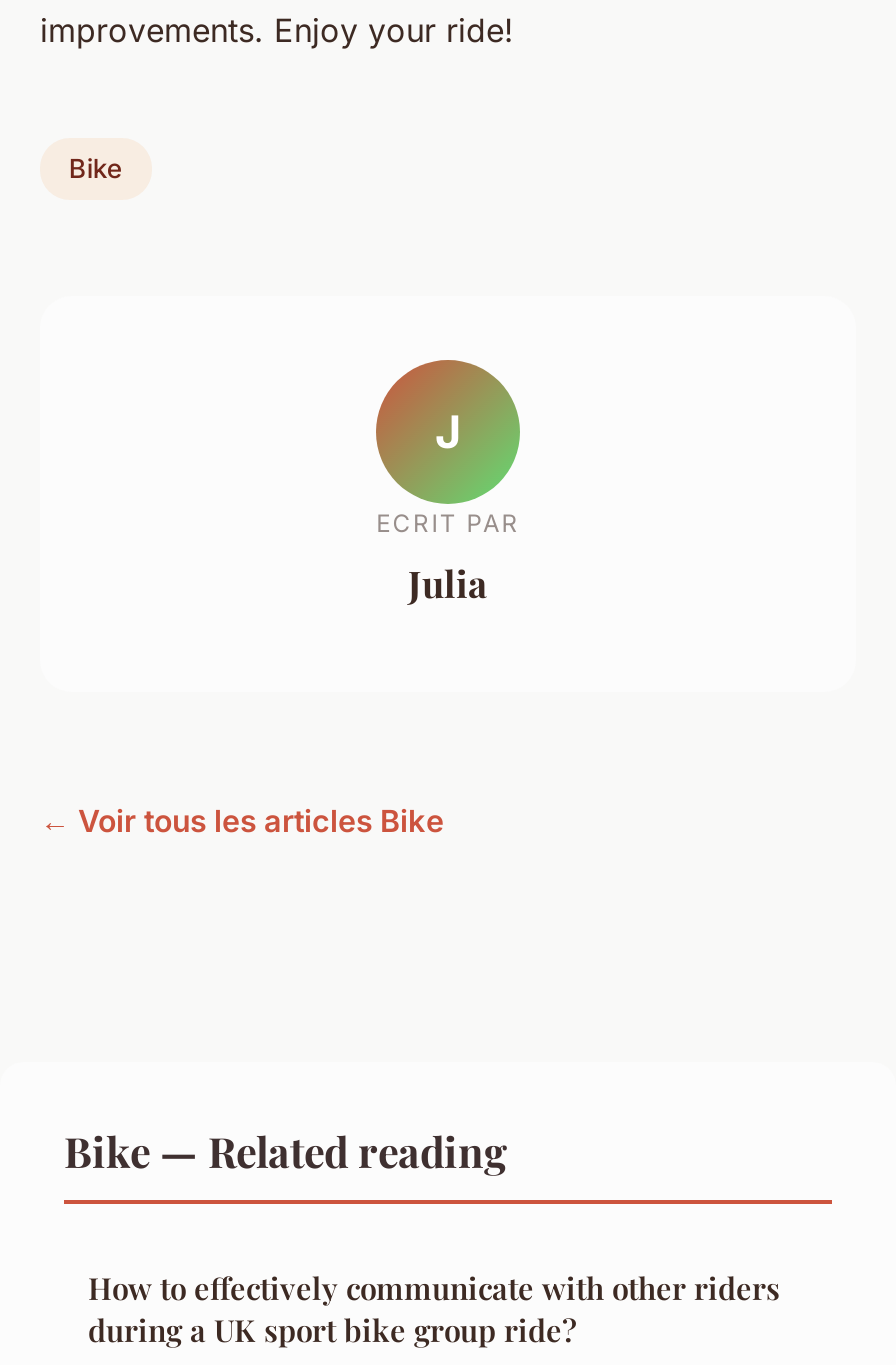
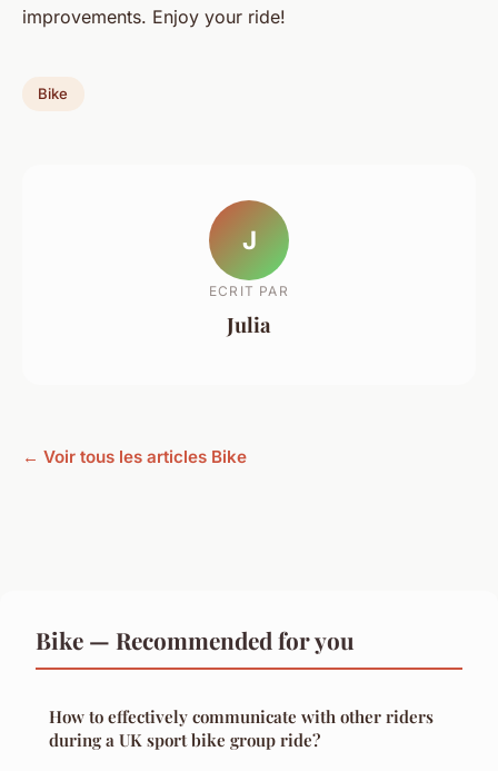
- Bike — Related reading
+ Bike — Recommended for you
